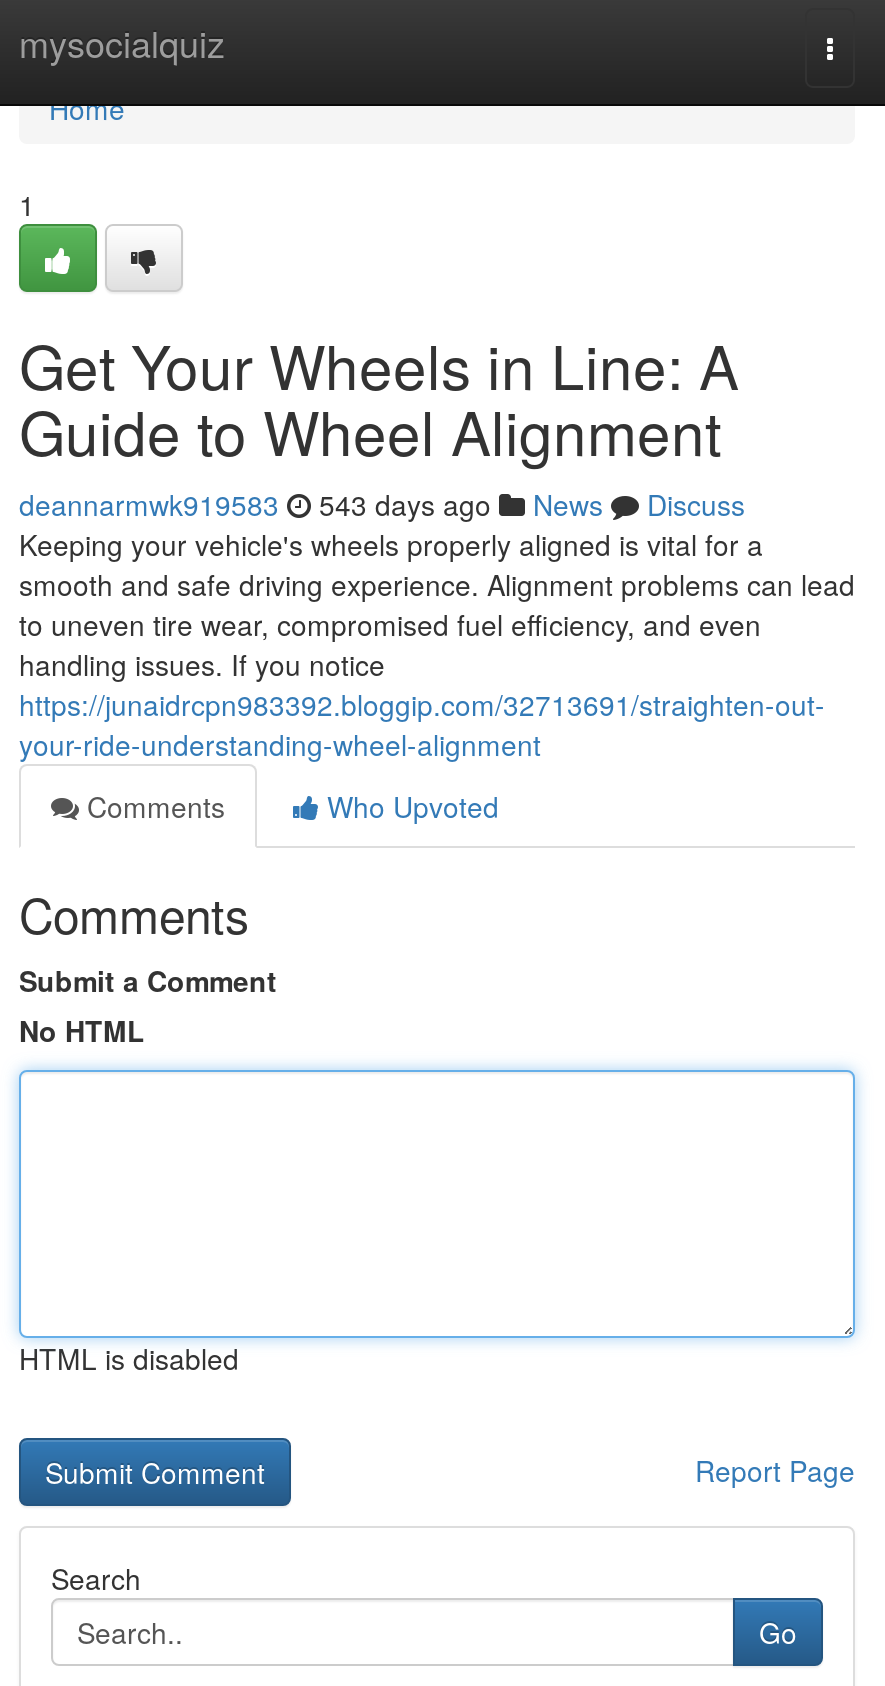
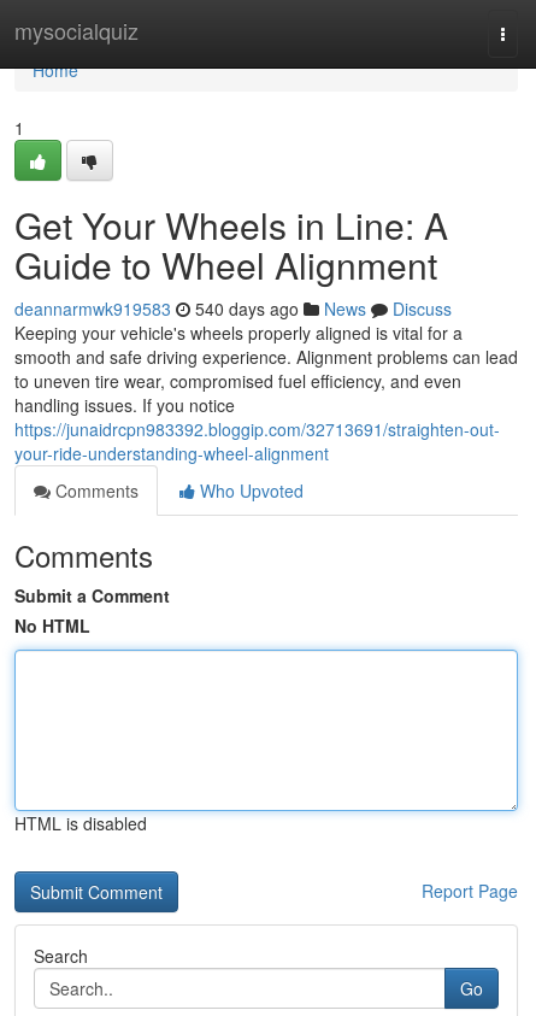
- deannarmwk919583 543 days ago News Discuss
+ deannarmwk919583 540 days ago News Discuss
